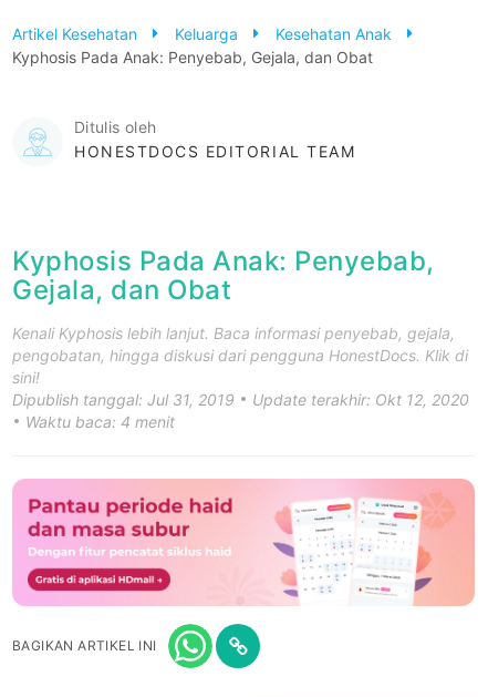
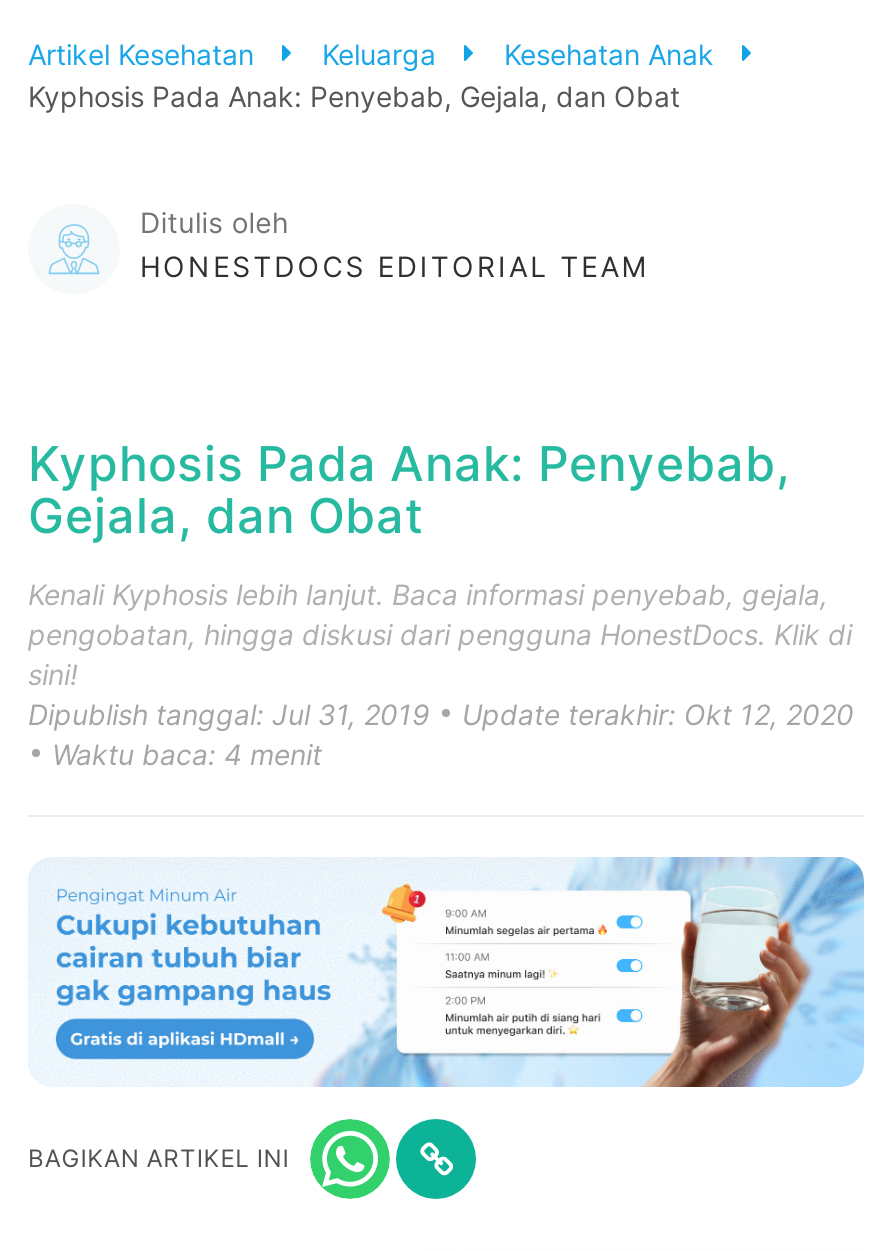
- [image]
+ [image]
